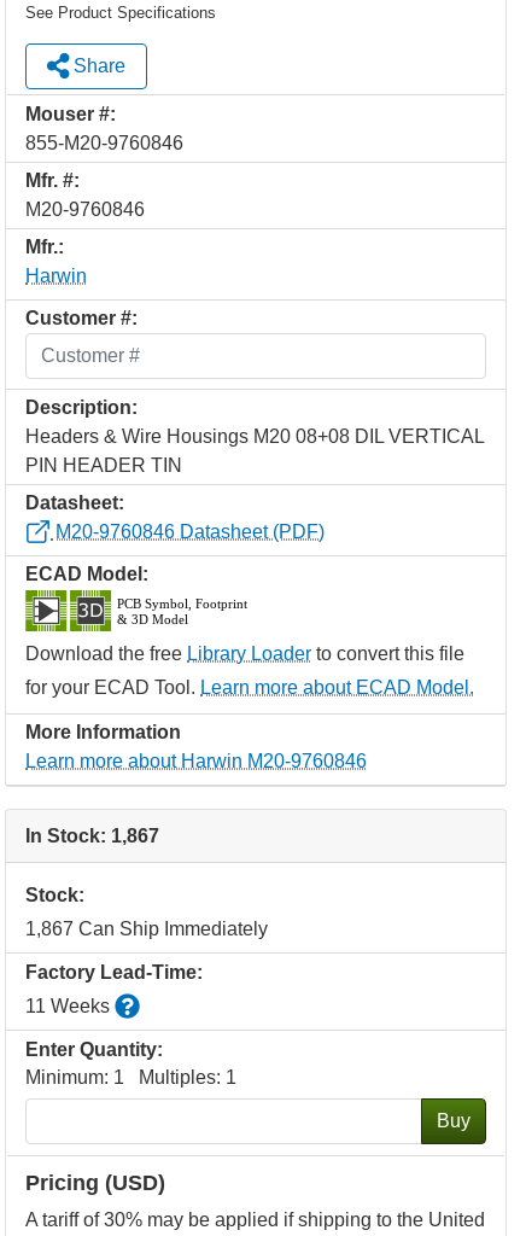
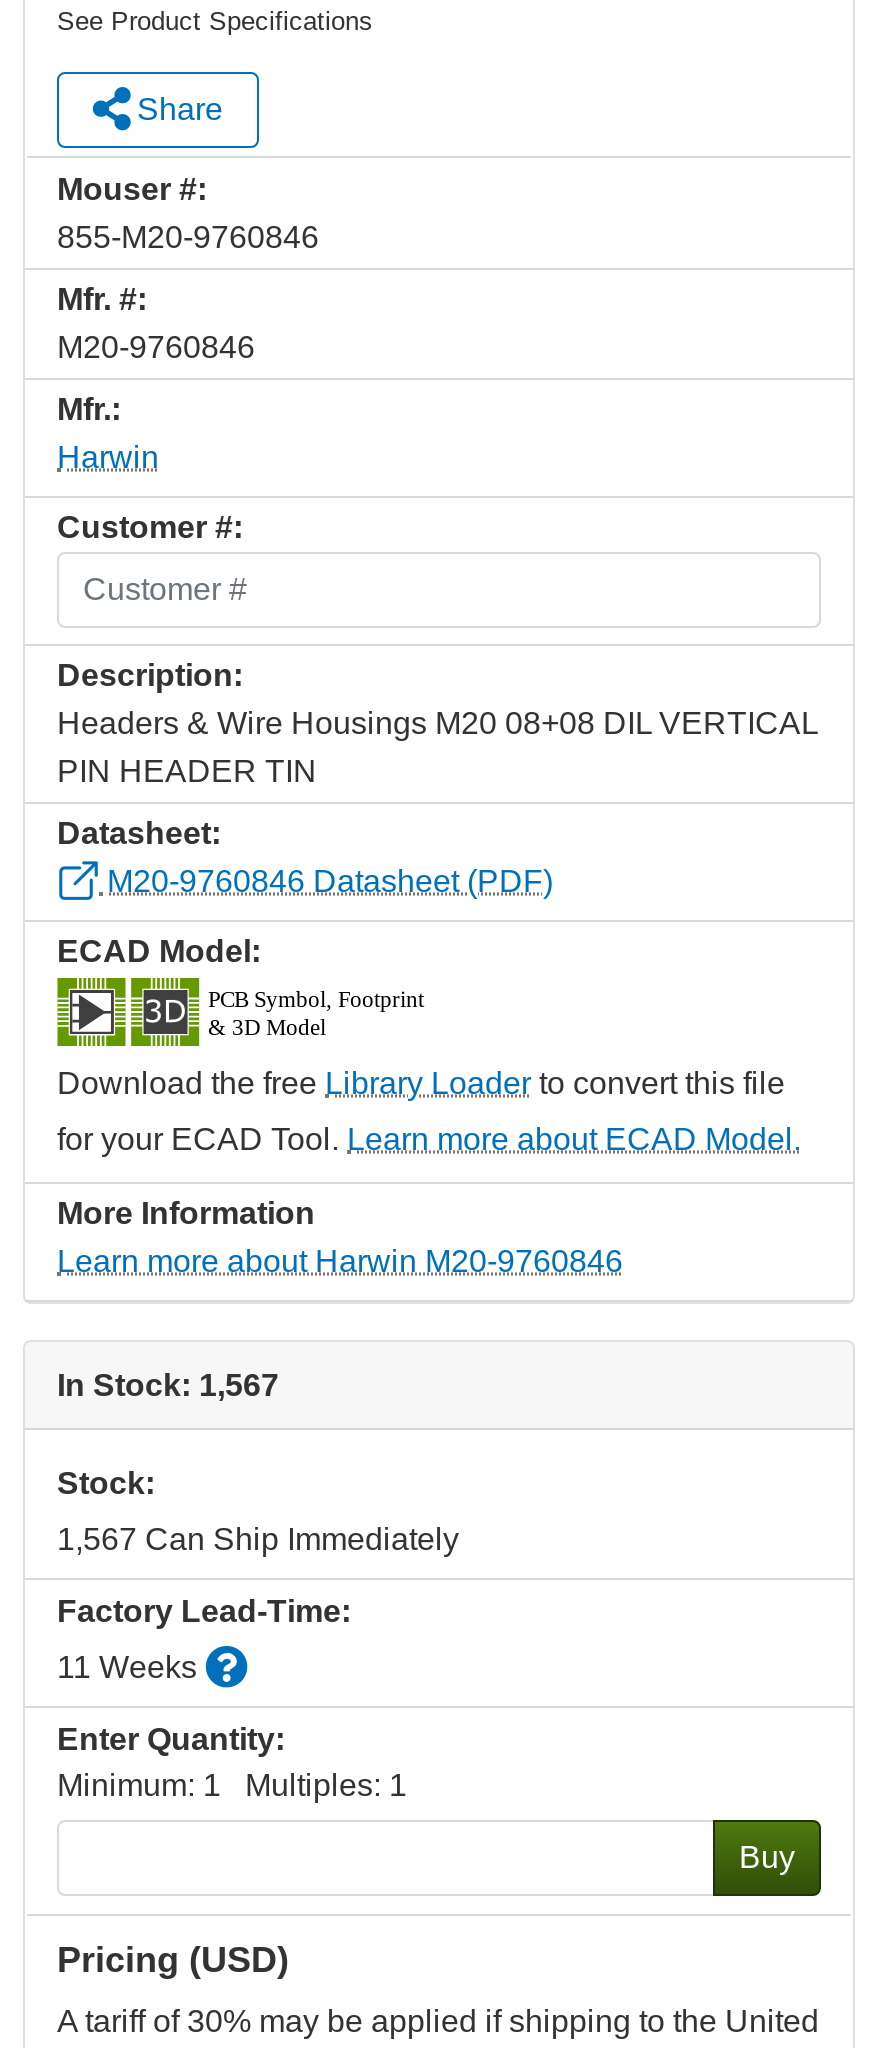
- In Stock: 1,867
+ In Stock: 1,567

- 1,867 Can Ship Immediately
+ 1,567 Can Ship Immediately
